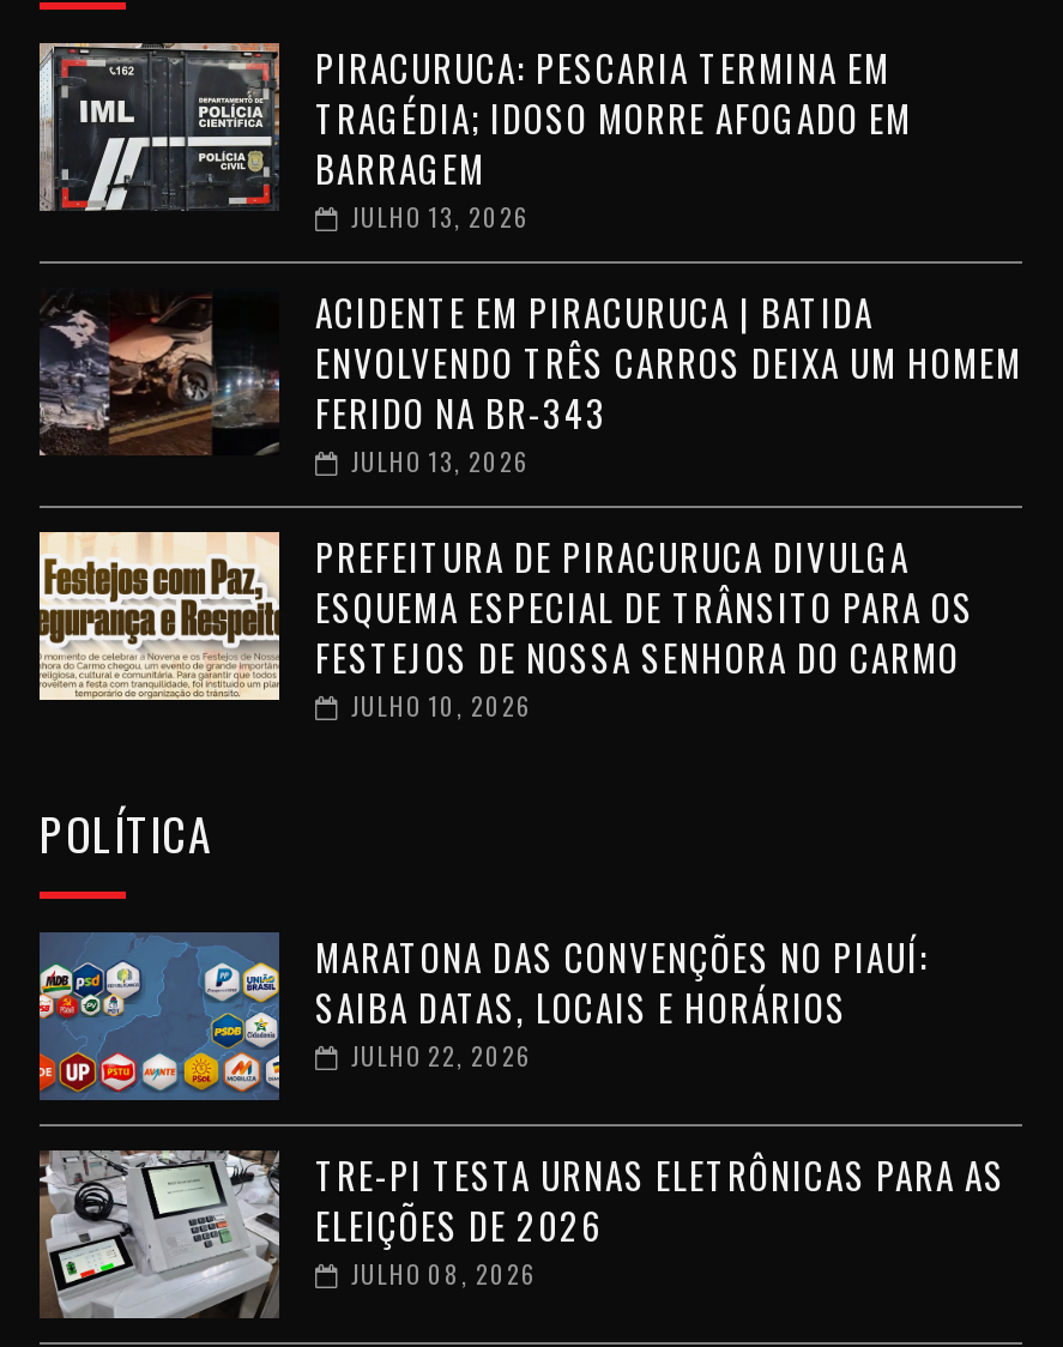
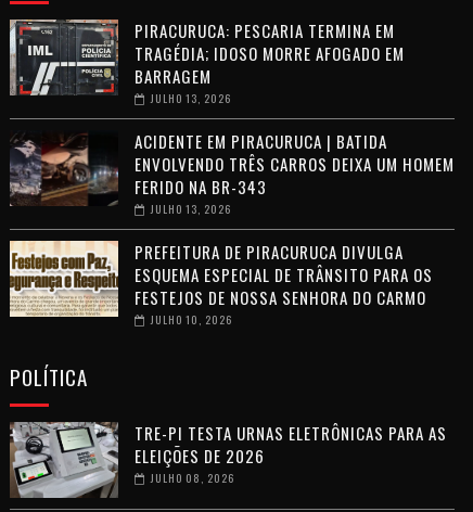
- [image]
- MARATONA DAS CONVENÇÕES NO PIAUÍ:
- SAIBA DATAS, LOCAIS E HORÁRIOS
- JULHO 22, 2026
